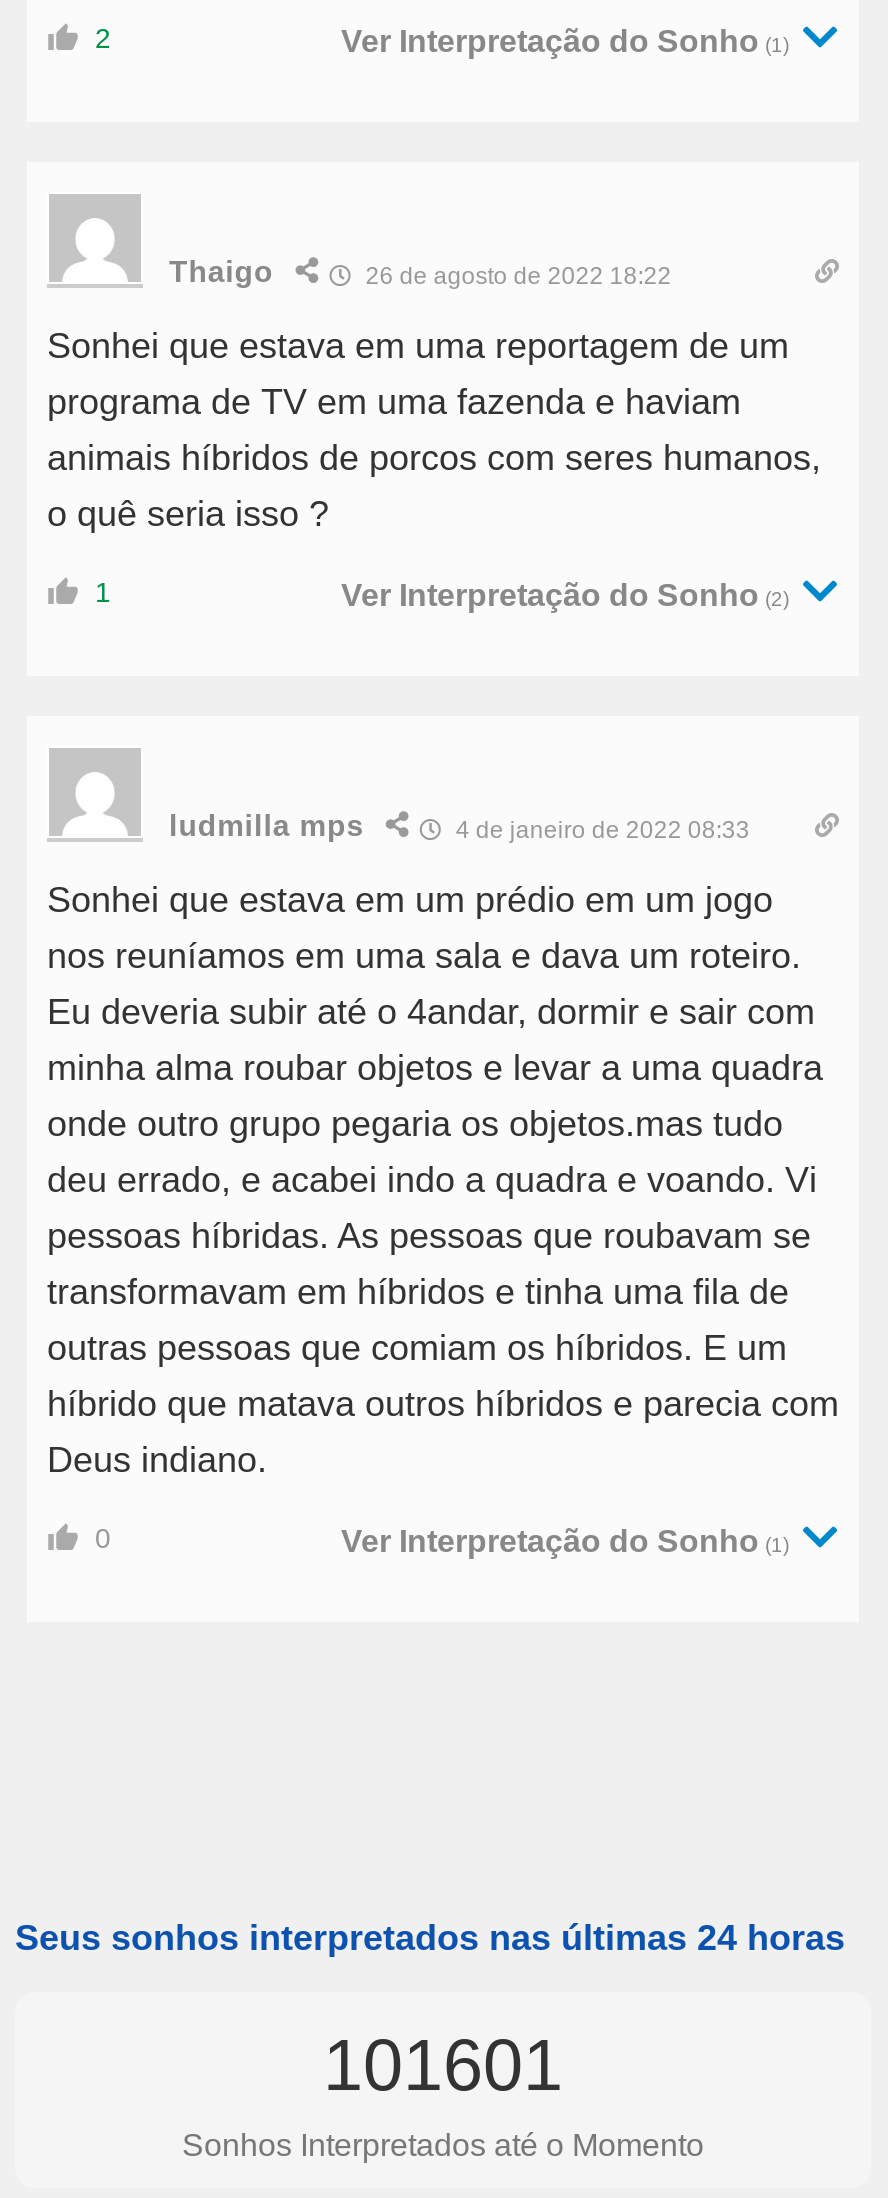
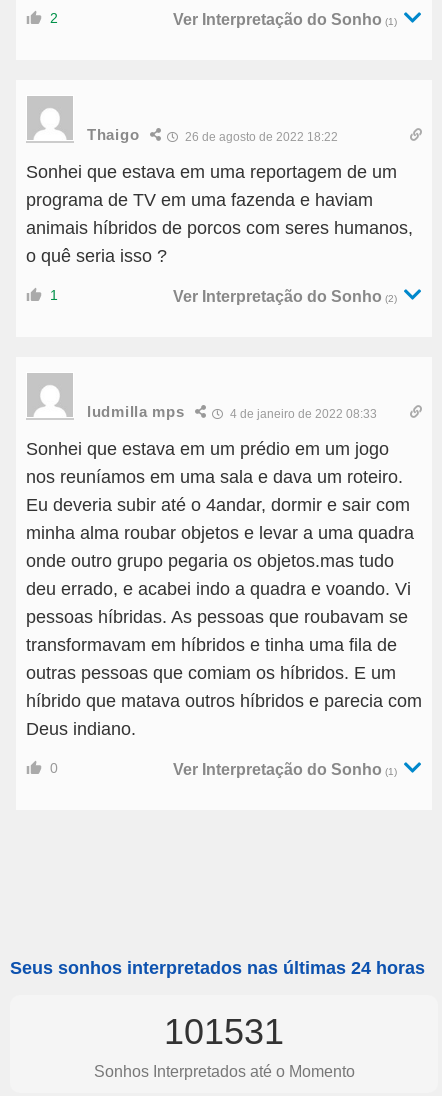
- 101601
+ 101531
